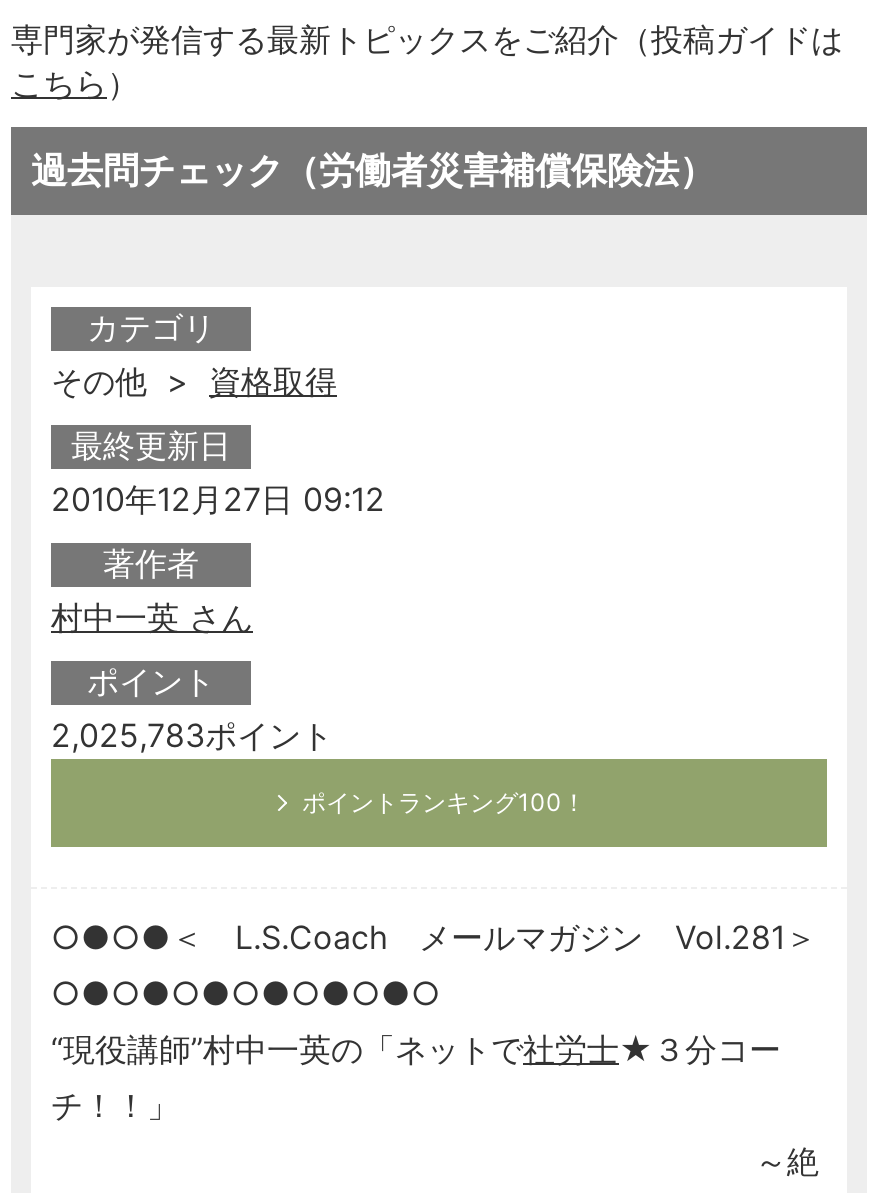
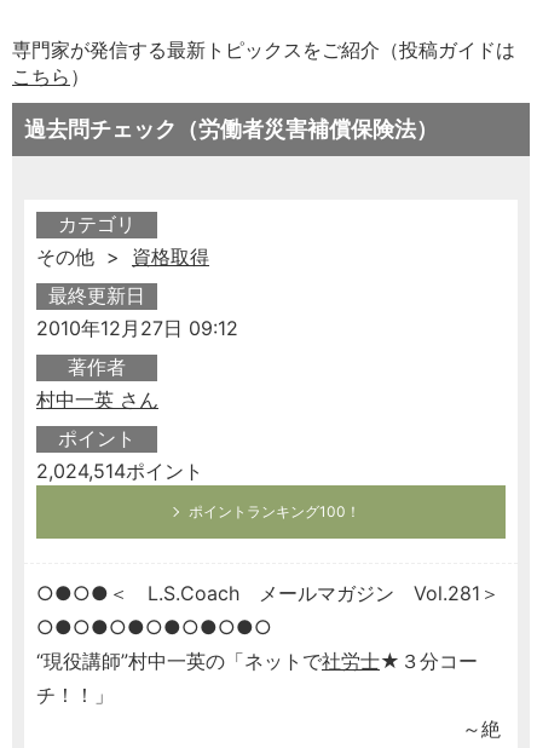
- 2,025,783ポイント
+ 2,024,514ポイント
